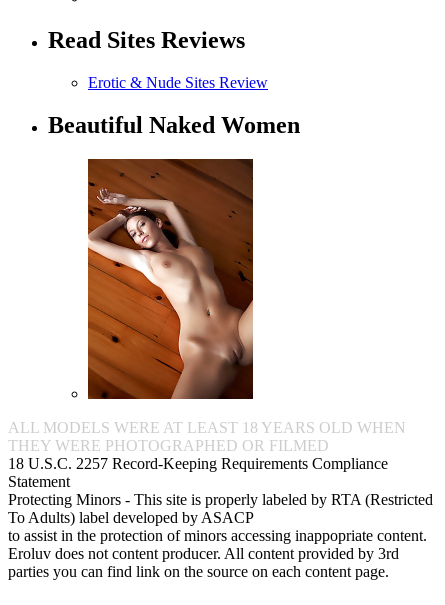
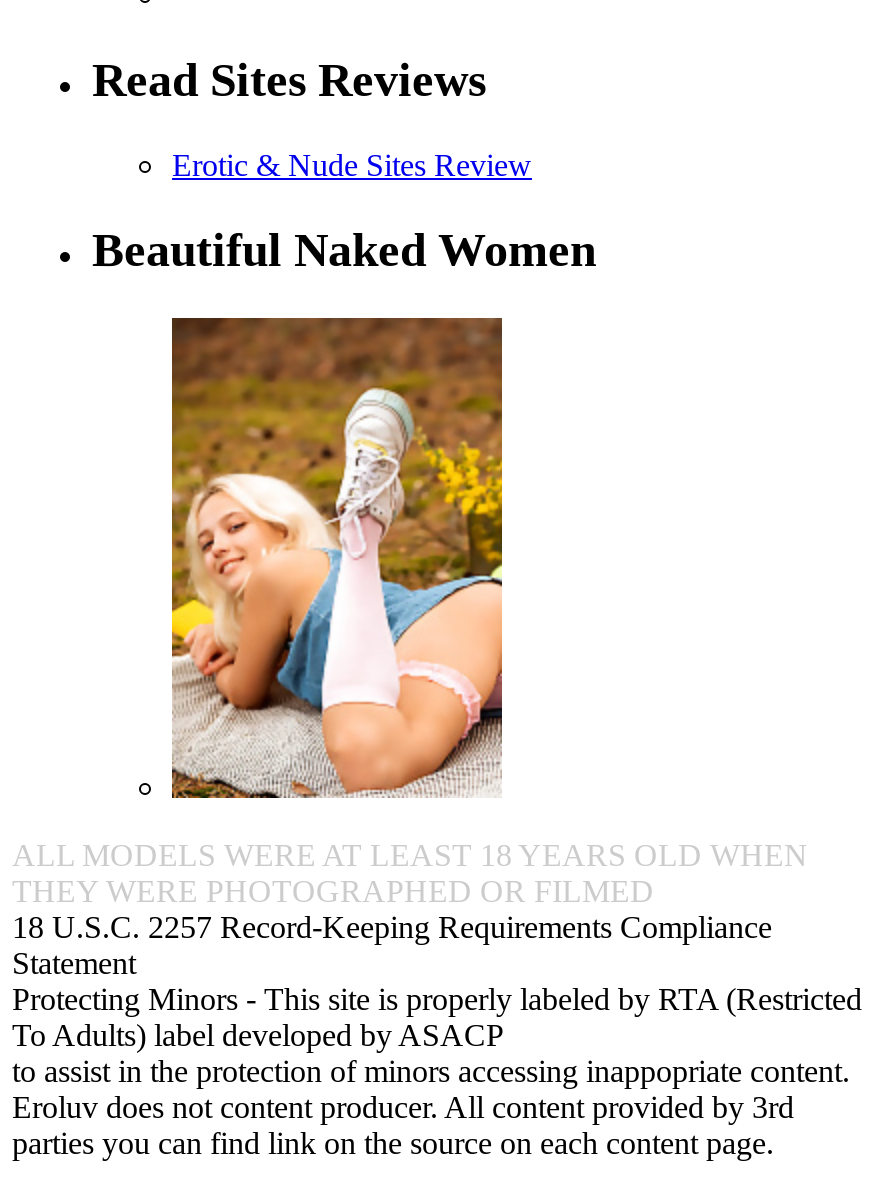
- [image]
+ [image]
